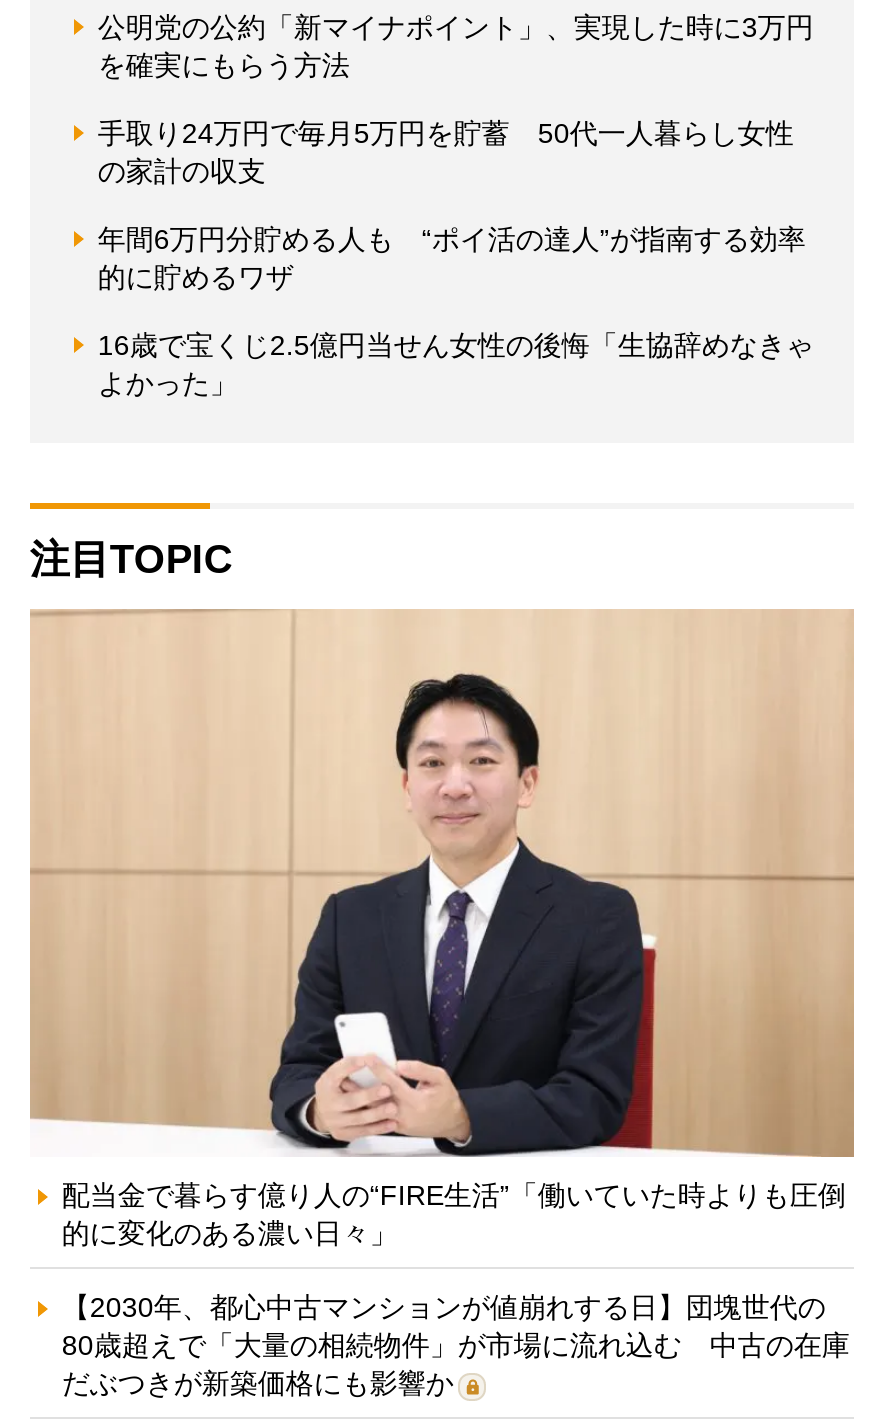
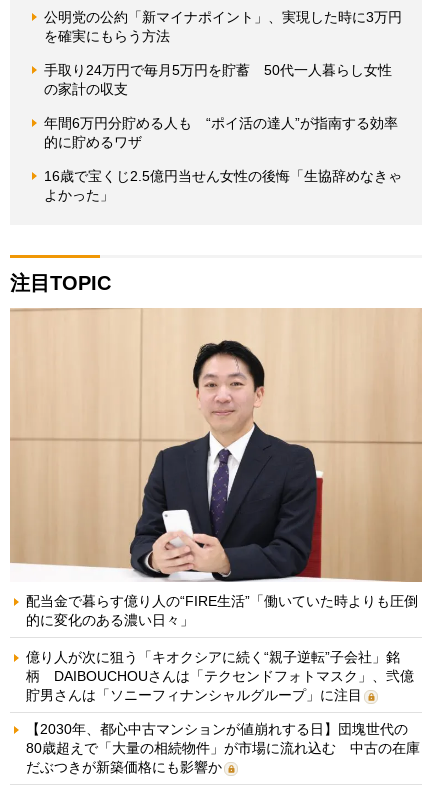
+ 億り人が次に狙う「キオクシアに続く“親子逆転”子会社」銘
+ 柄 DAIBOUCHOUさんは「テクセンドフォトマスク」、弐億
+ 貯男さんは「ソニーフィナンシャルグループ」に注目
